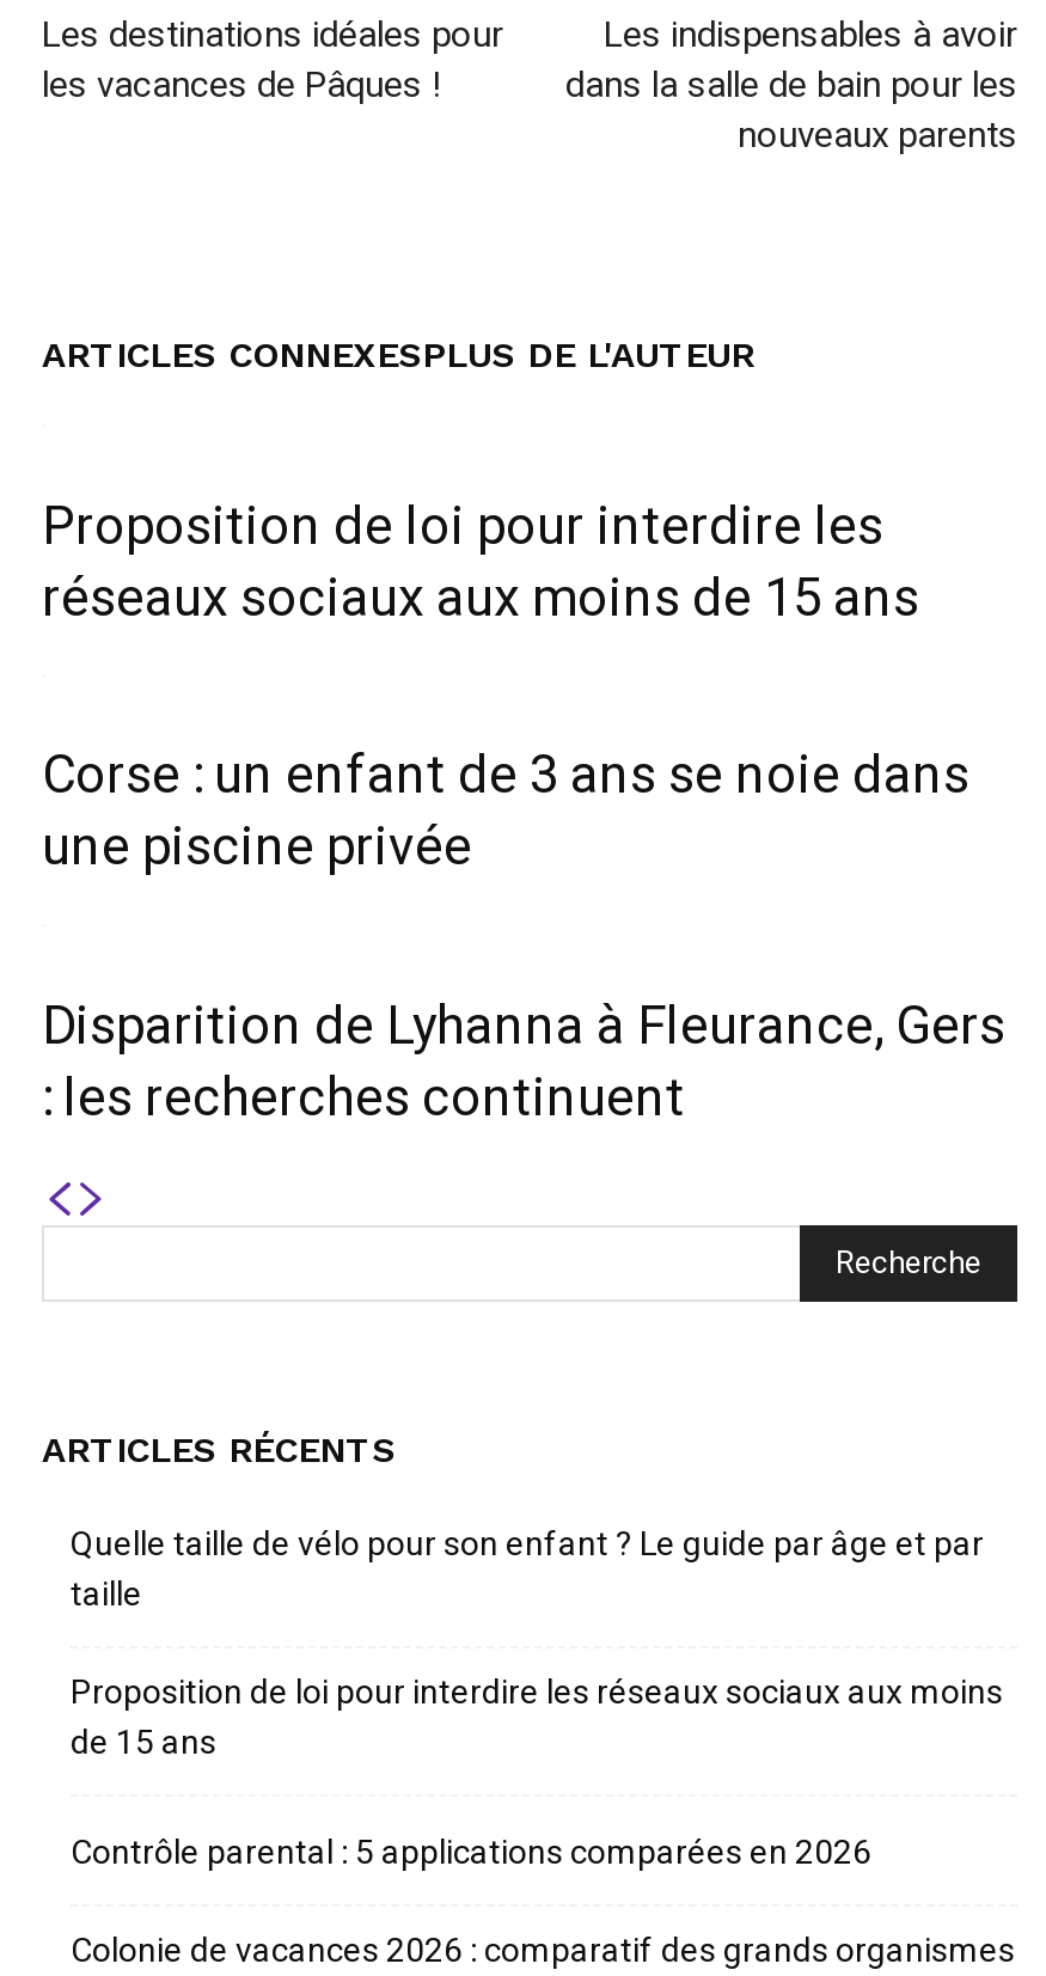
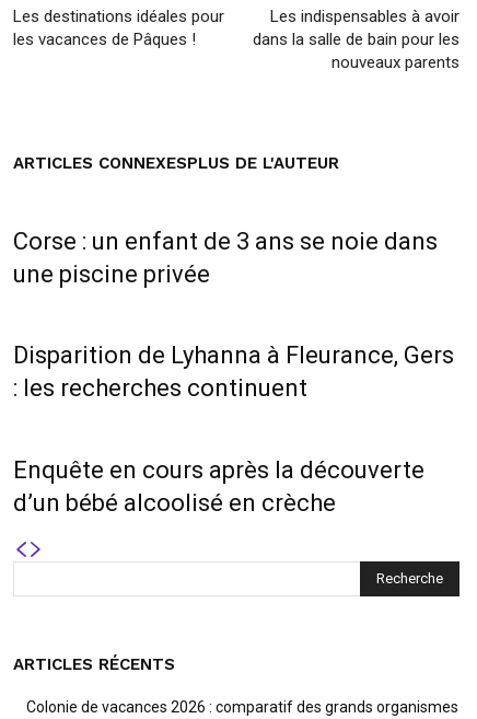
- Proposition de loi pour interdire les
- réseaux sociaux aux moins de 15 ans

+ Enquête en cours après la découverte
+ d’un bébé alcoolisé en crèche

- Quelle taille de vélo pour son enfant ? Le guide par âge et par
- taille
- Proposition de loi pour interdire les réseaux sociaux aux moins
- de 15 ans
- Contrôle parental : 5 applications comparées en 2026
